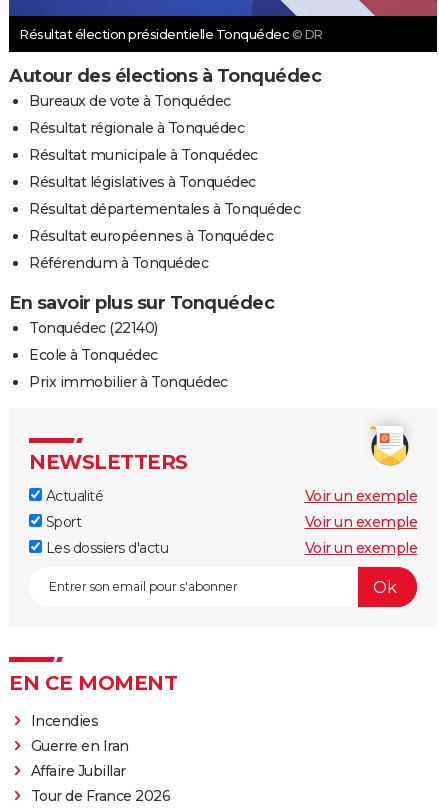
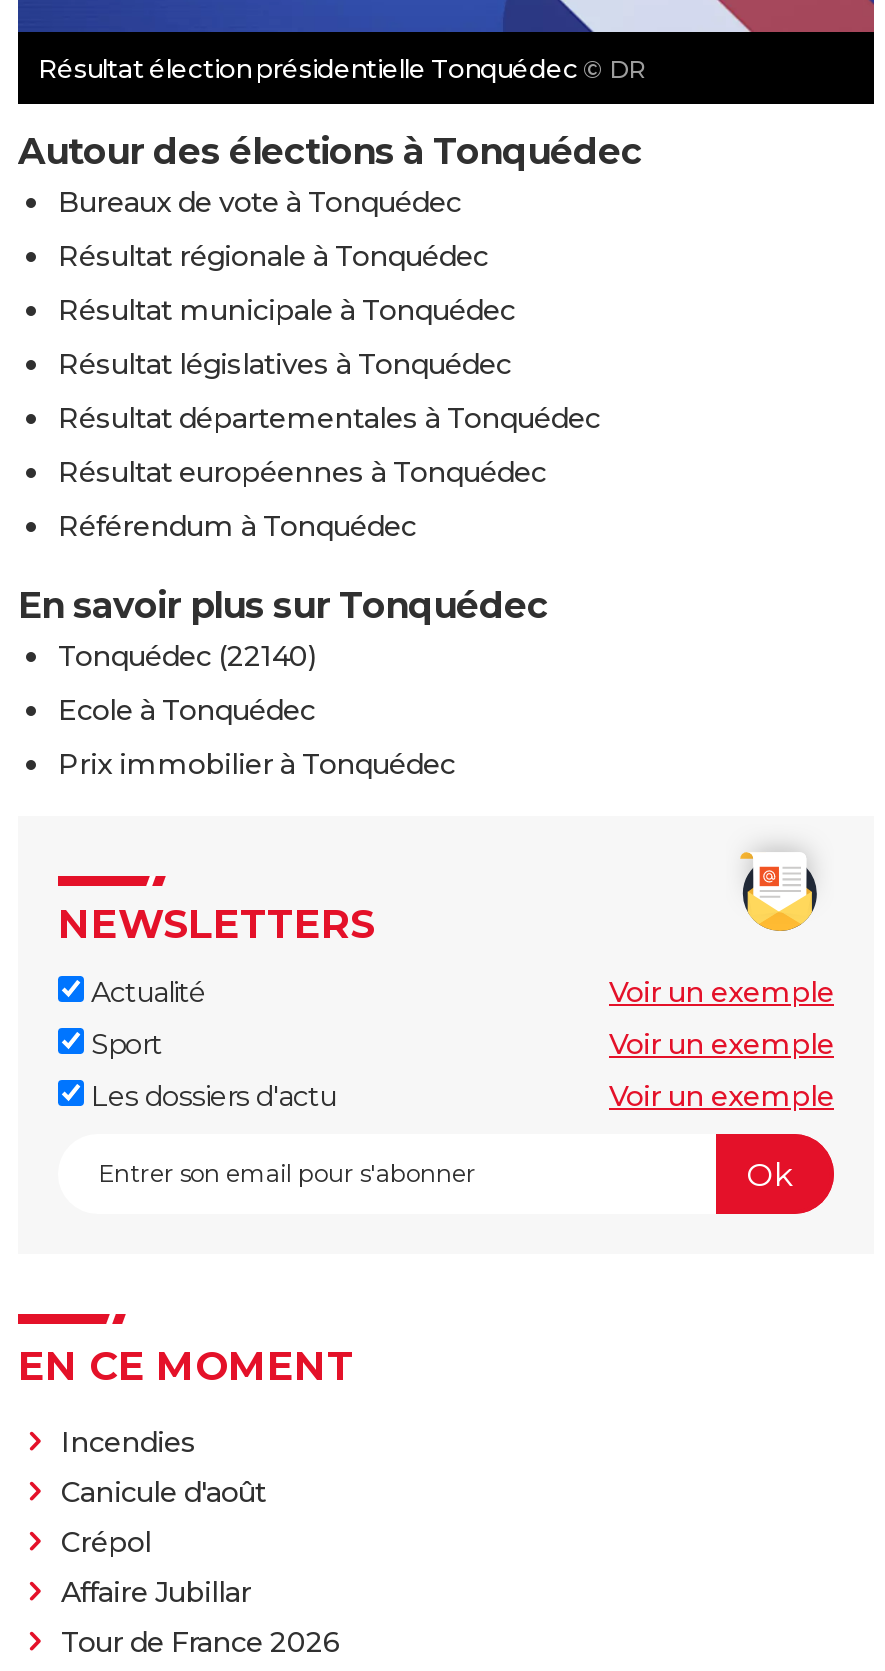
- Guerre en Iran
+ Canicule d'août
+ Crépol
